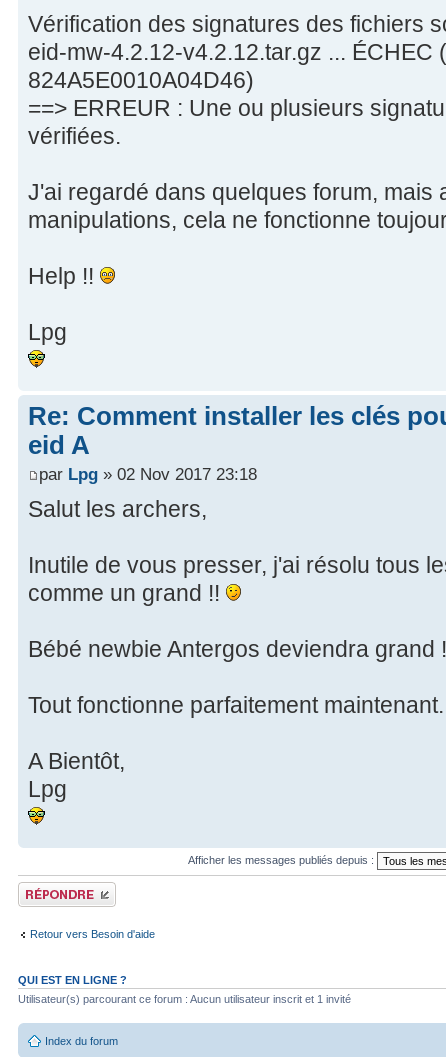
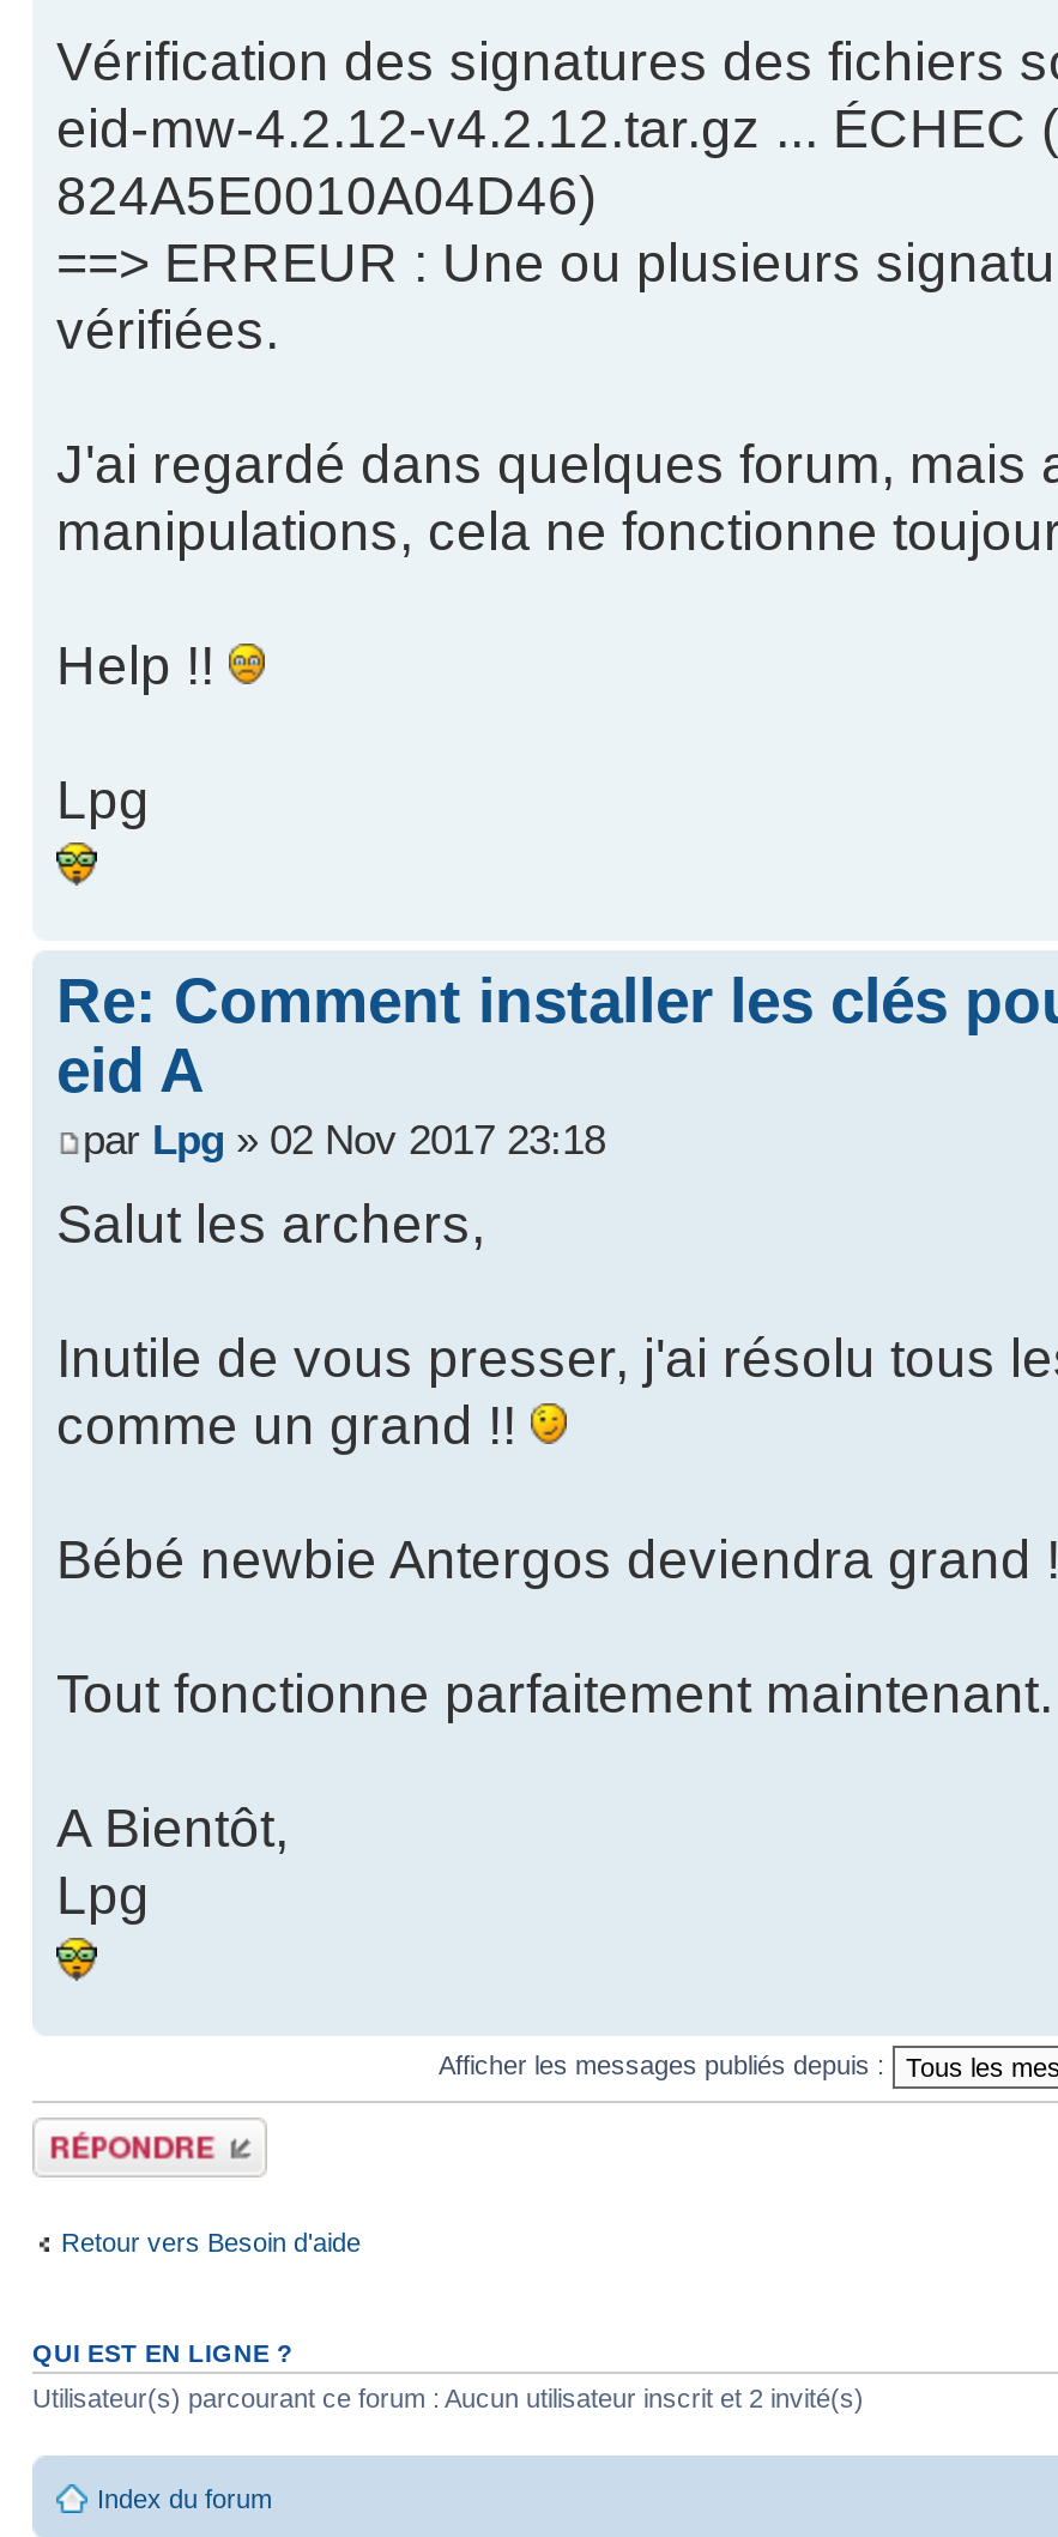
- Utilisateur(s) parcourant ce forum : Aucun utilisateur inscrit et 1 invité
+ Utilisateur(s) parcourant ce forum : Aucun utilisateur inscrit et 2 invité(s)
